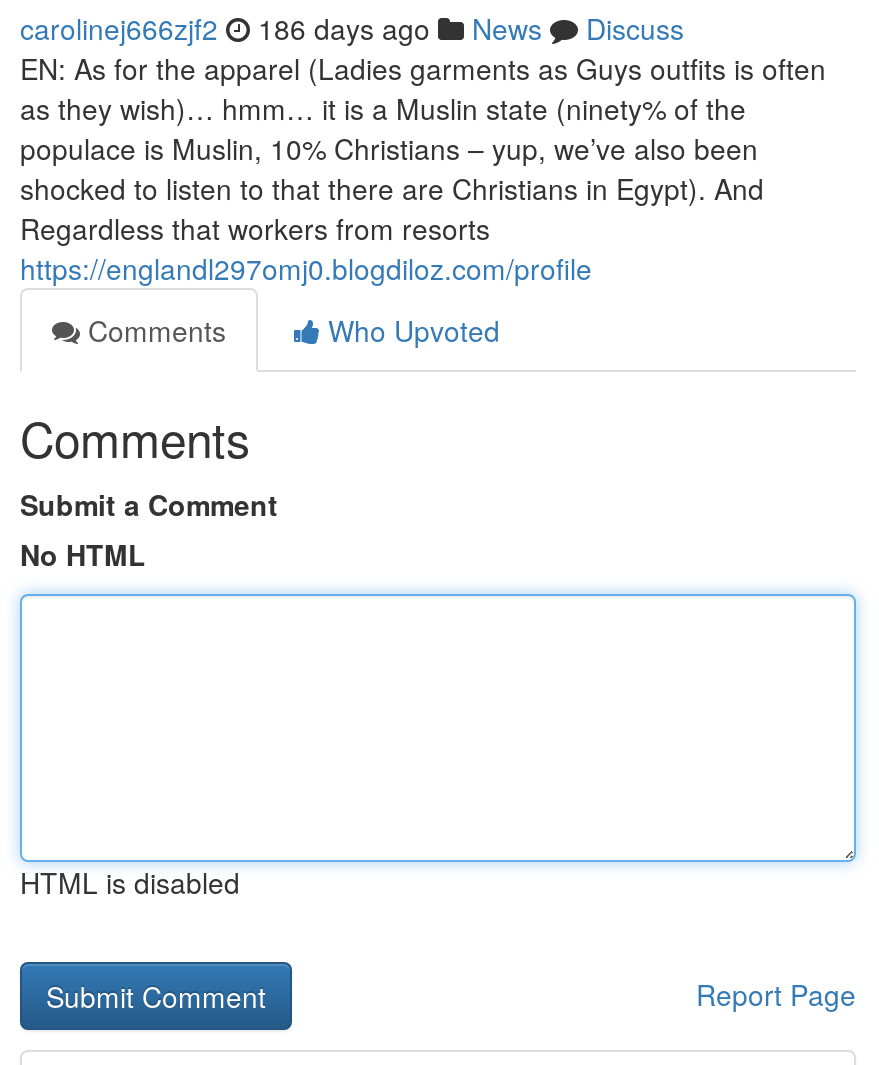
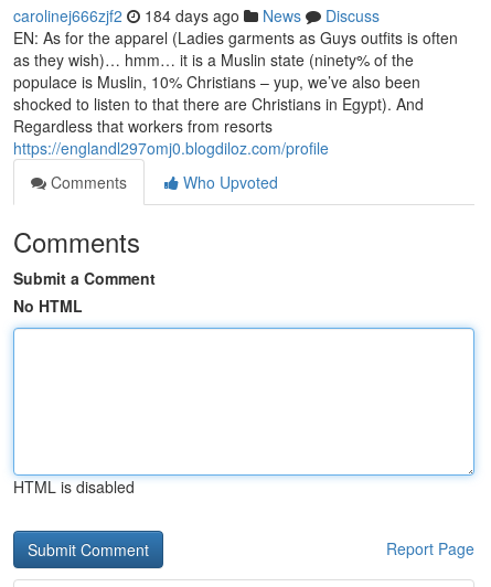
- carolinej666zjf2 186 days ago News Discuss
+ carolinej666zjf2 184 days ago News Discuss
